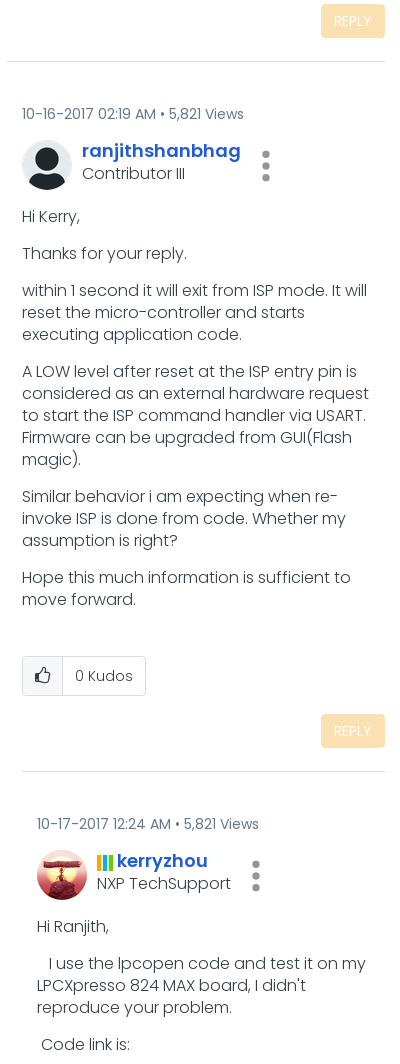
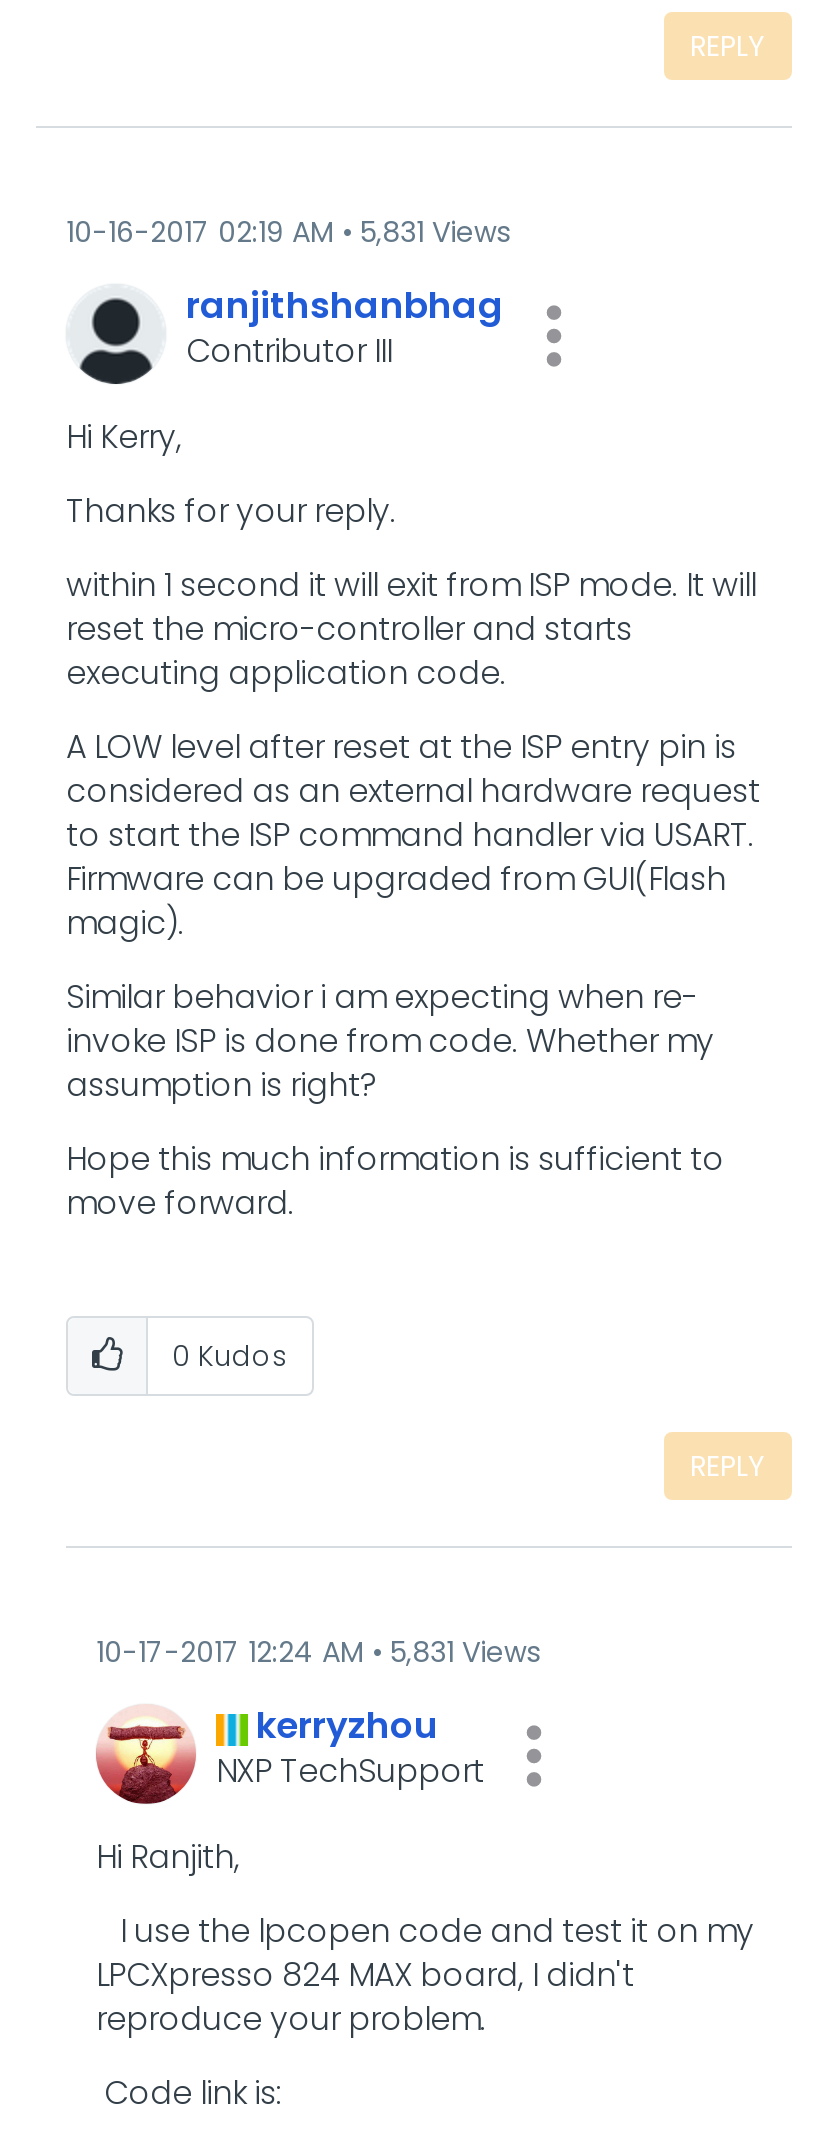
- 10-16-2017 02:19 AM 5,821 Views
+ 10-16-2017 02:19 AM 5,831 Views

- 10-17-2017 12:24 AM 5,821 Views
+ 10-17-2017 12:24 AM 5,831 Views
